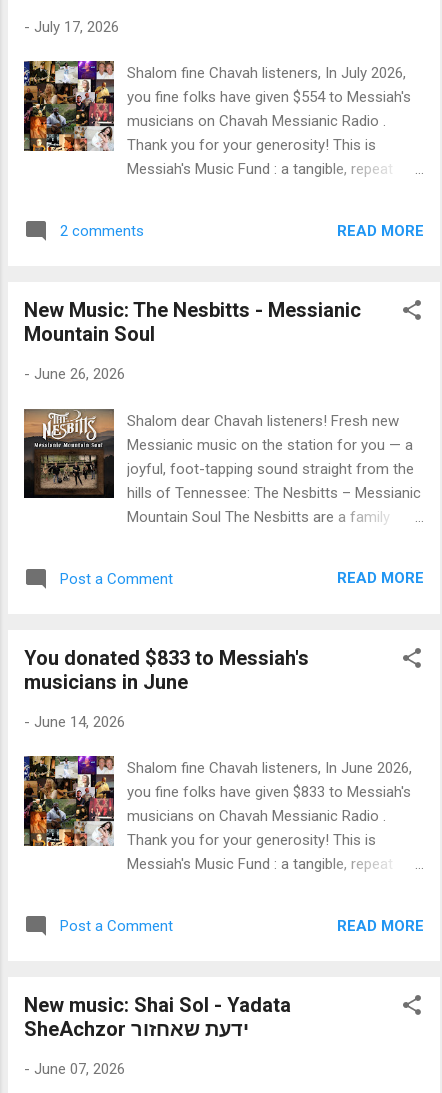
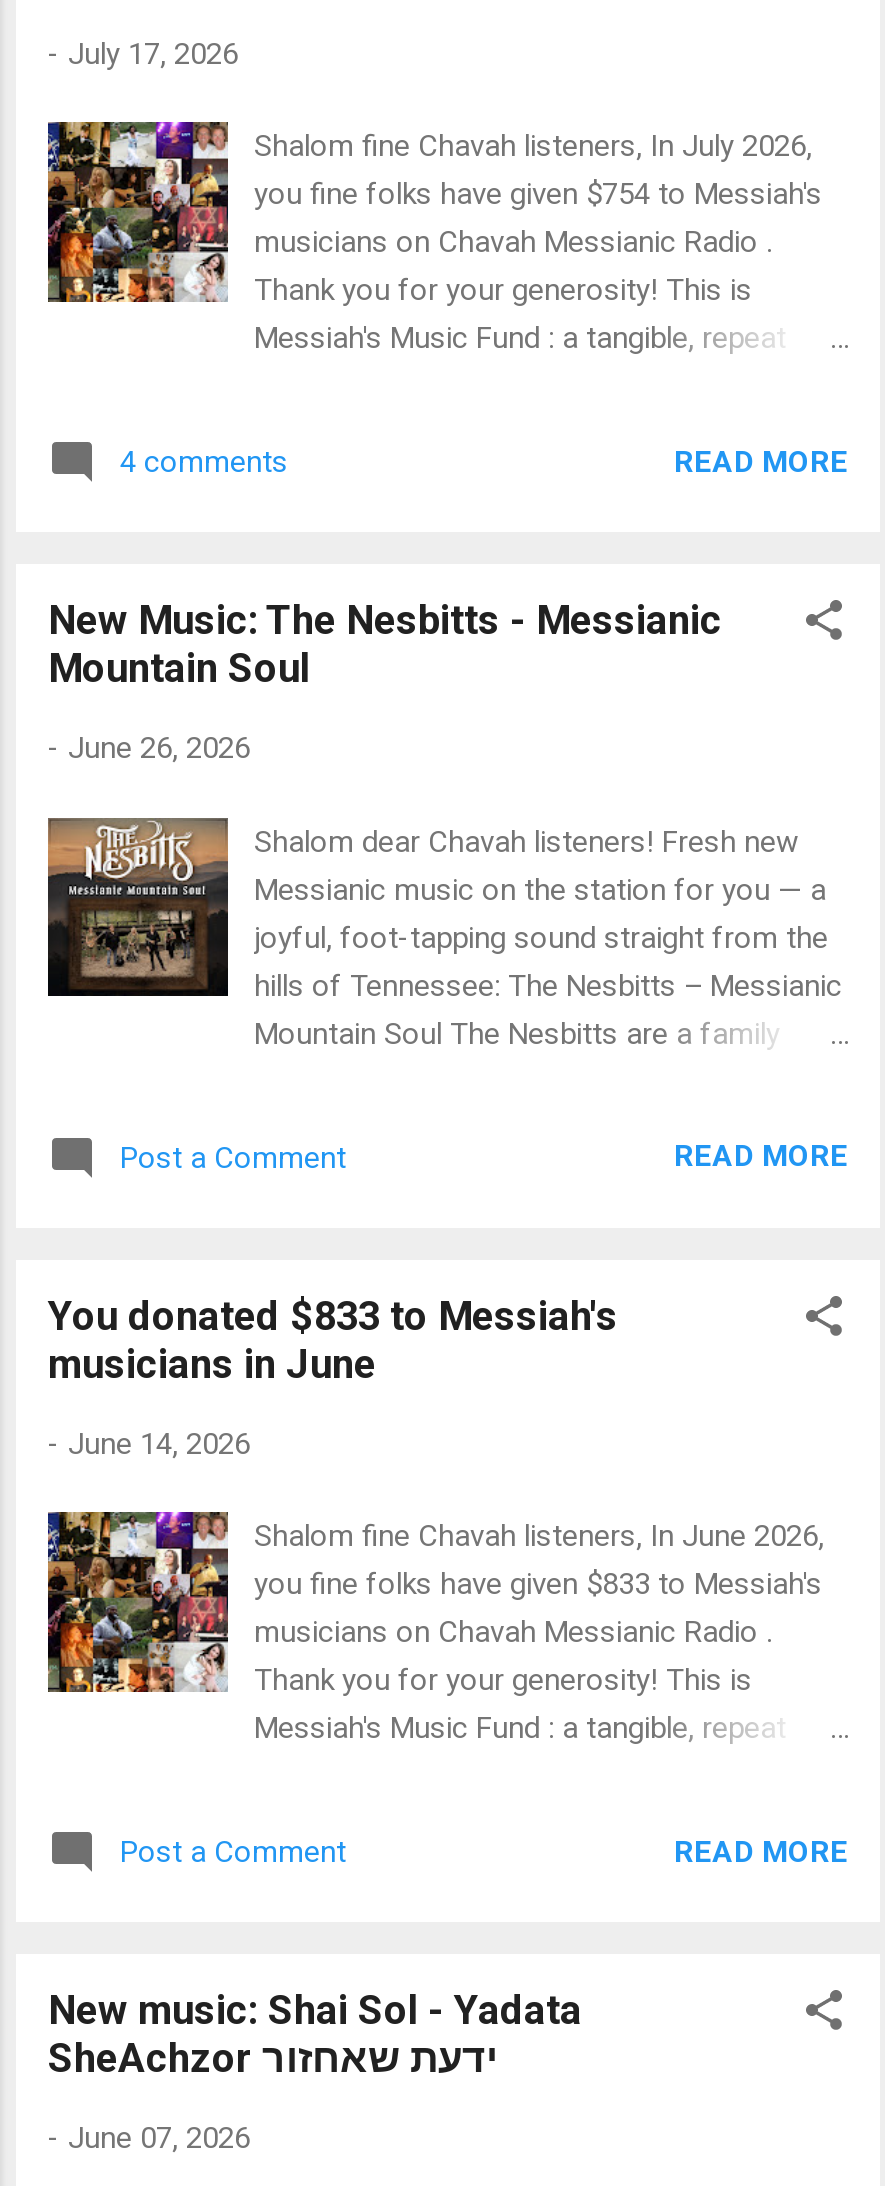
- you fine folks have given $554 to Messiah's
+ you fine folks have given $754 to Messiah's

- 2 comments
+ 4 comments
